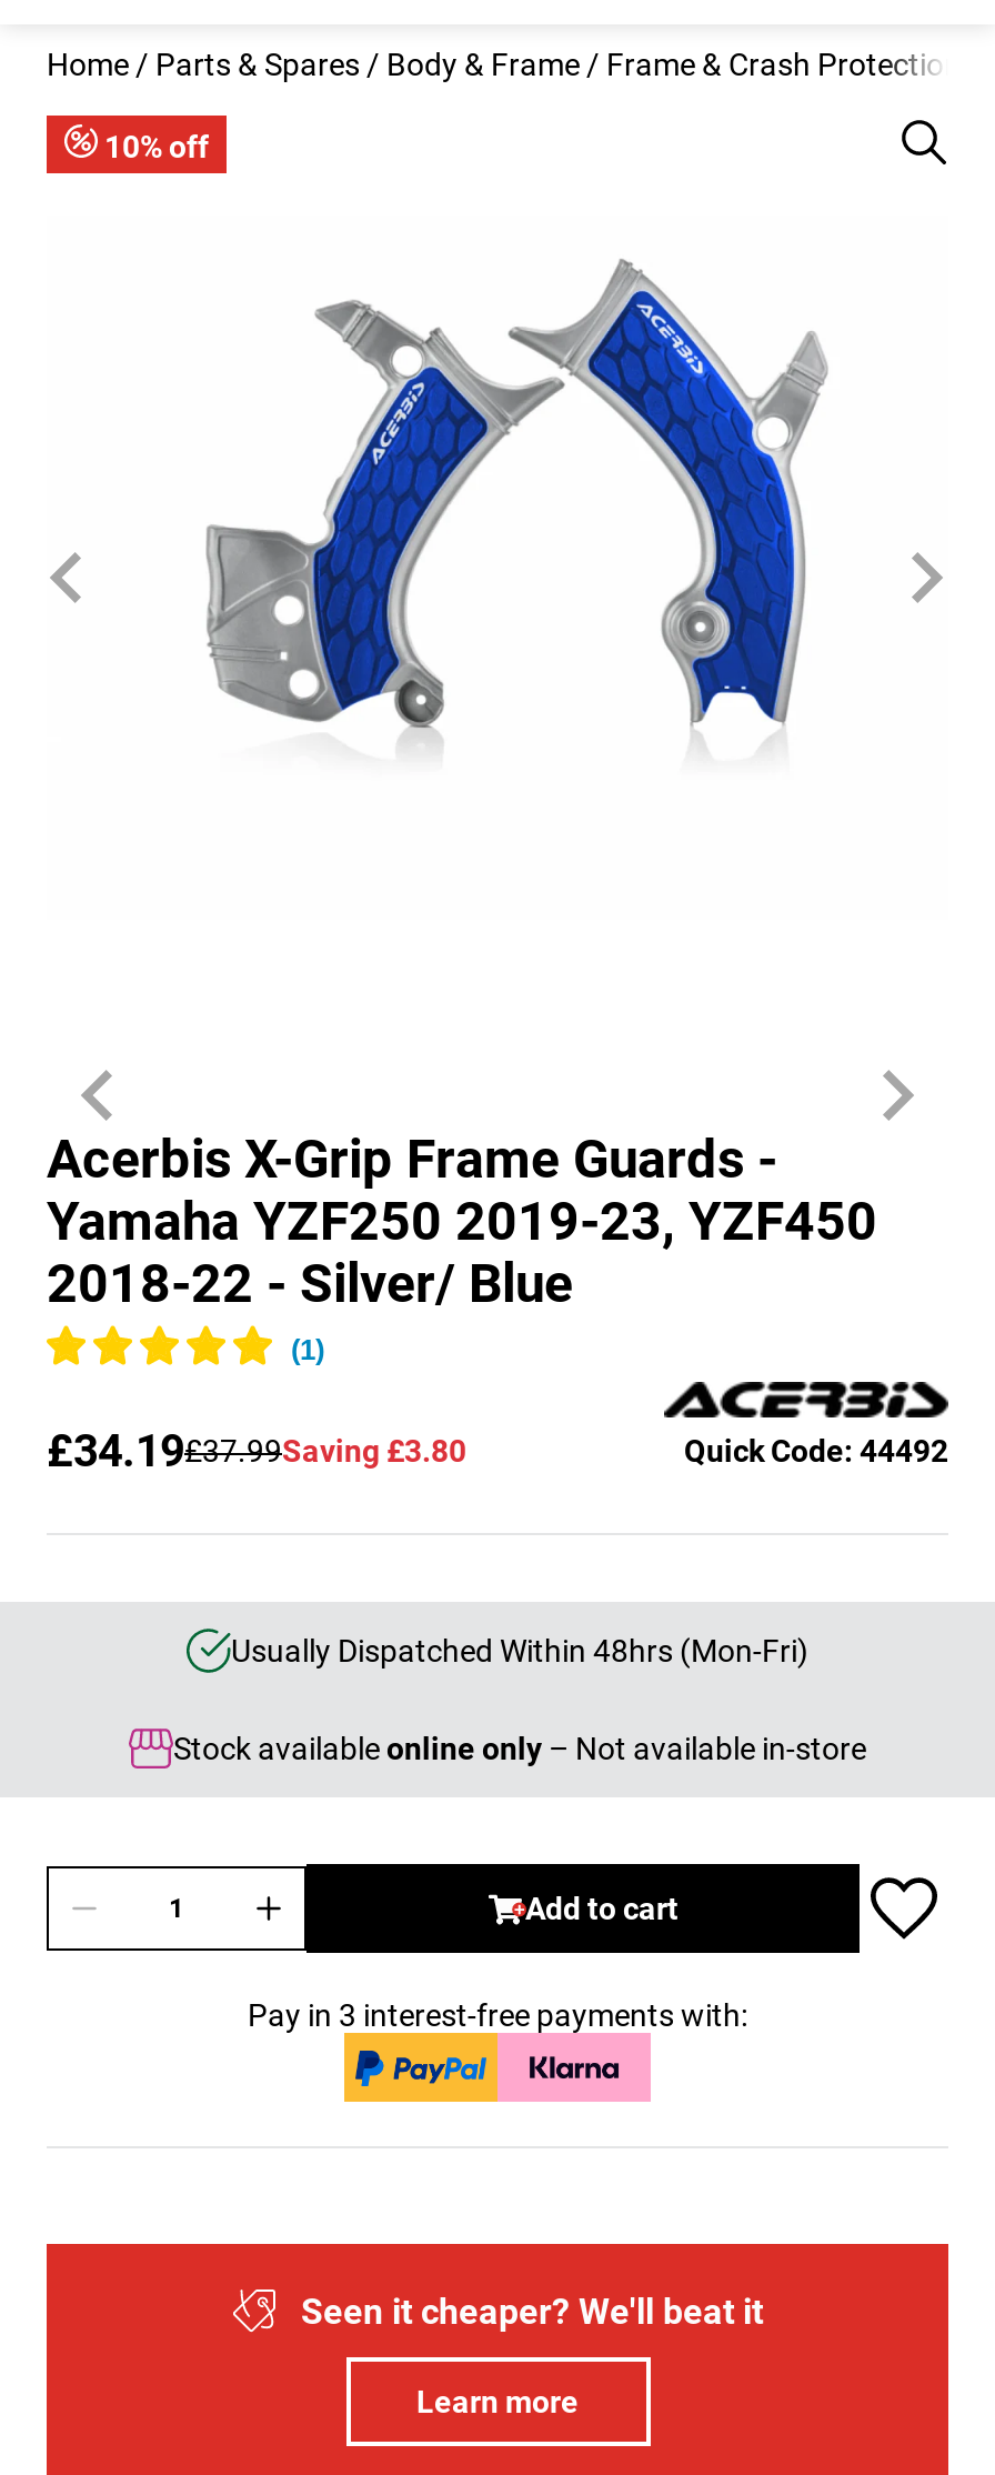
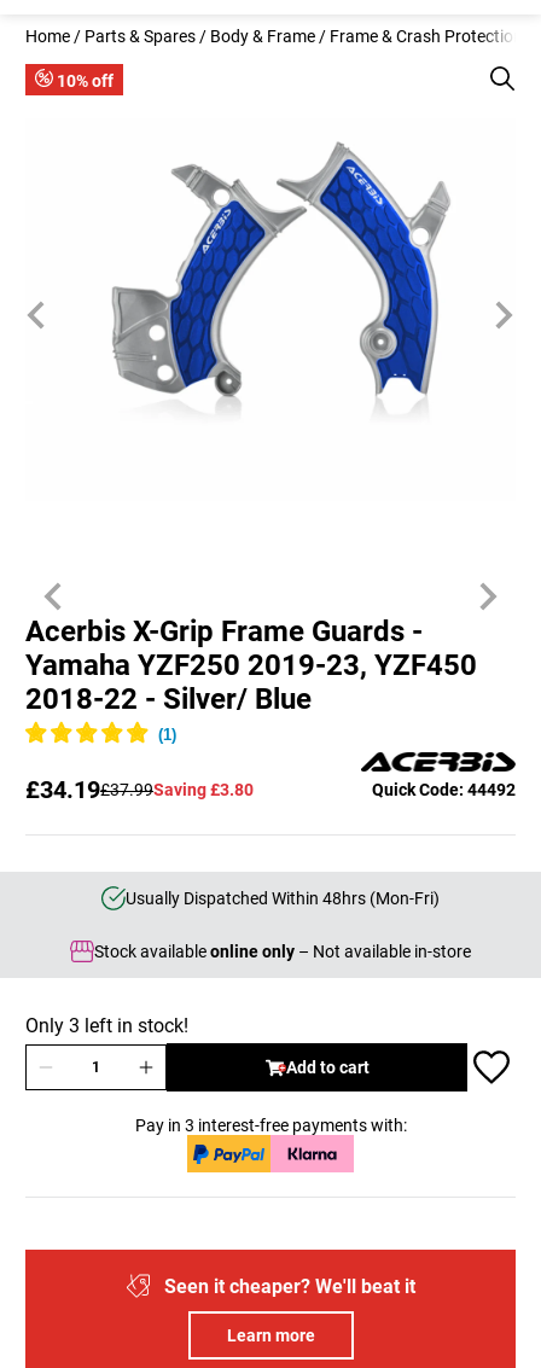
+ Only 3 left in stock!
